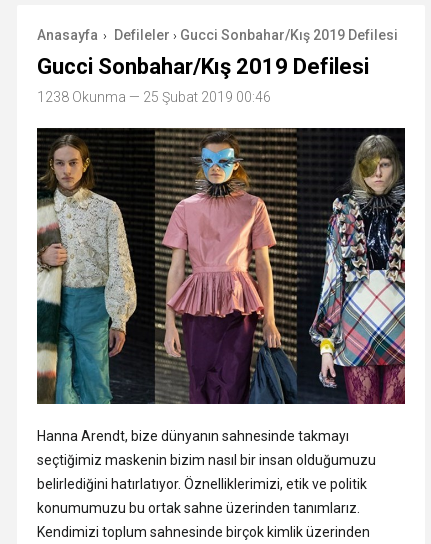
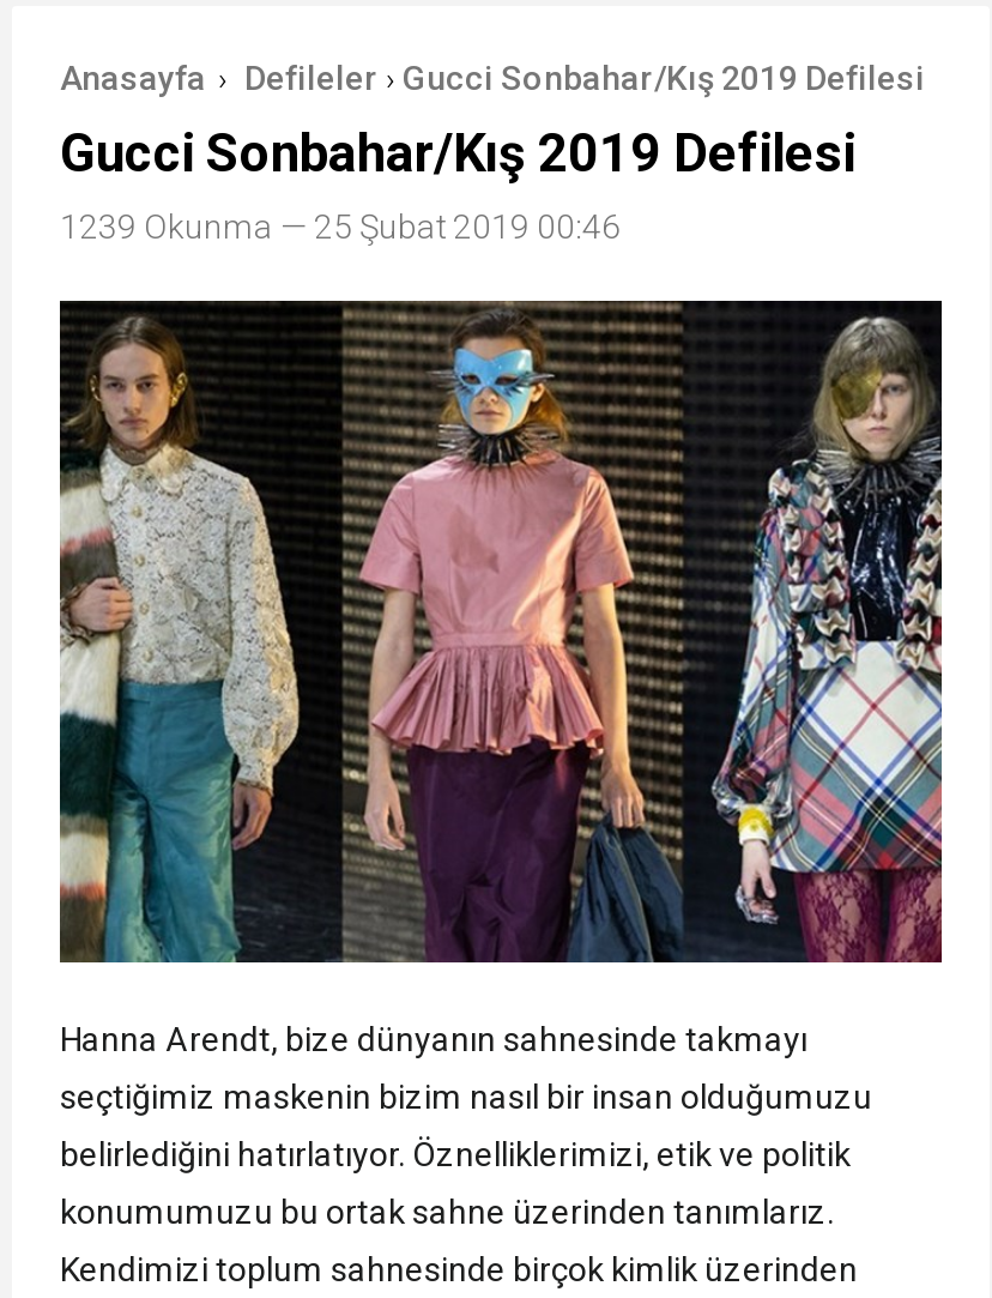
- 1238 Okunma — 25 Şubat 2019 00:46
+ 1239 Okunma — 25 Şubat 2019 00:46
